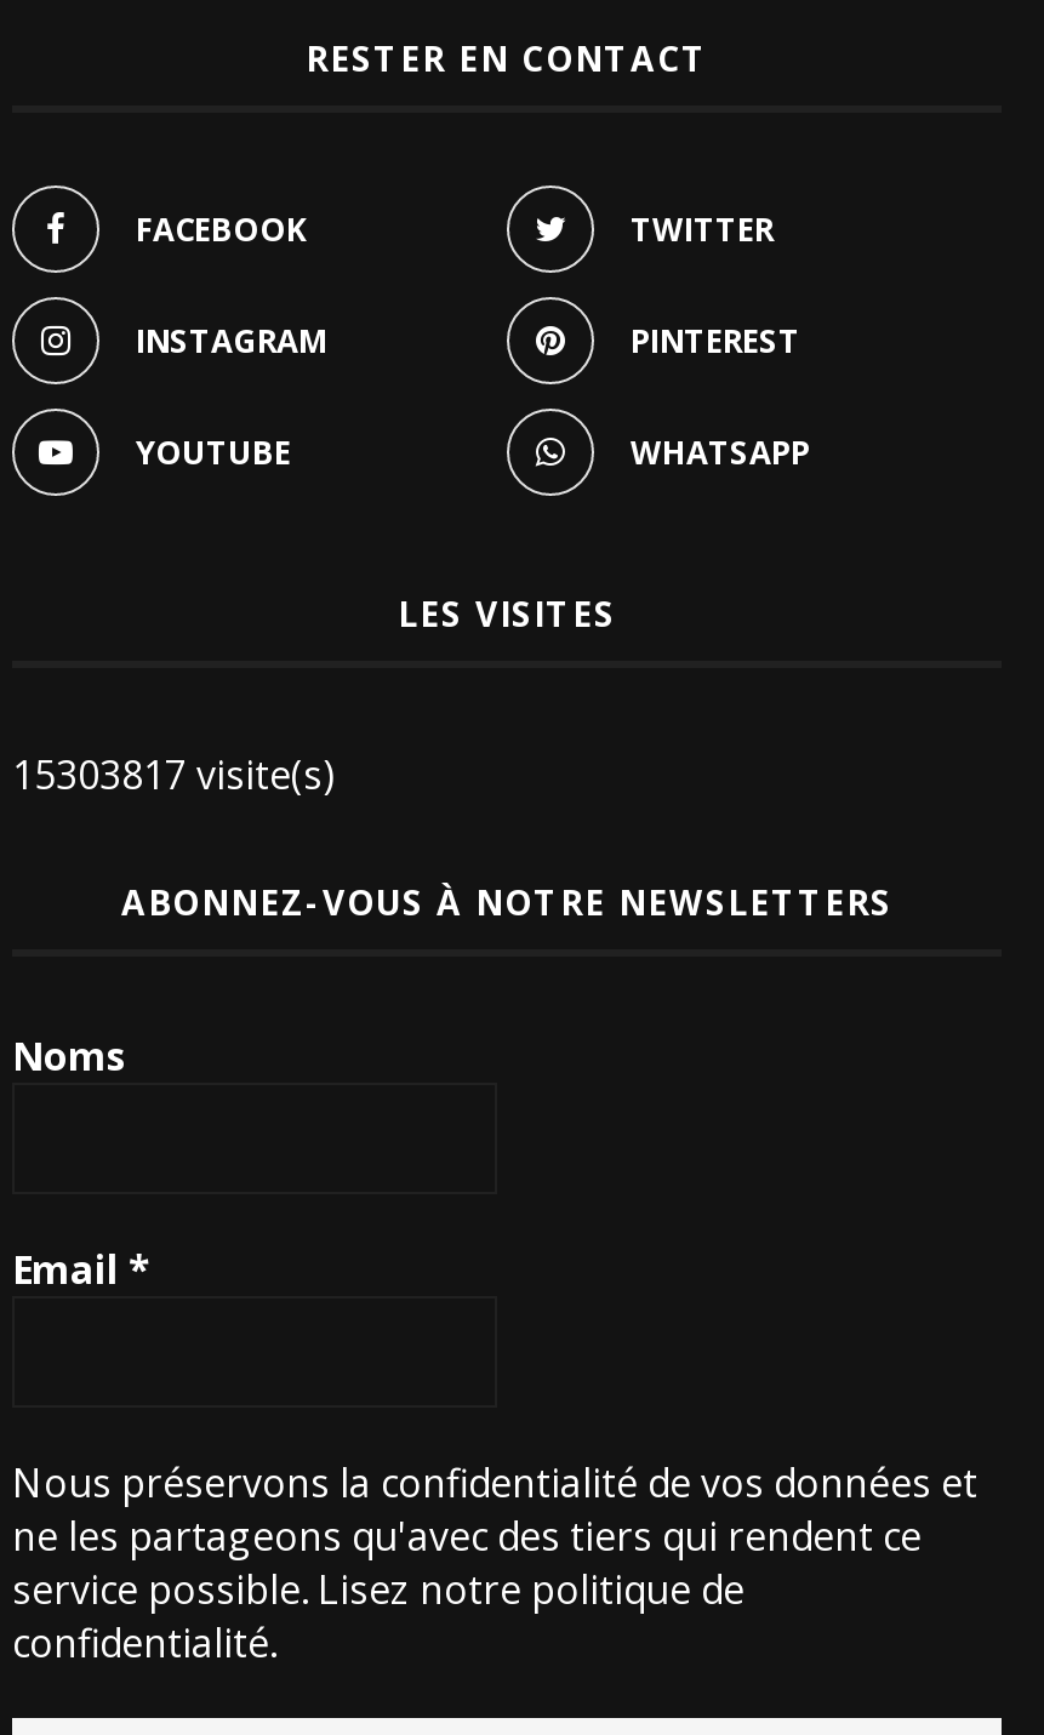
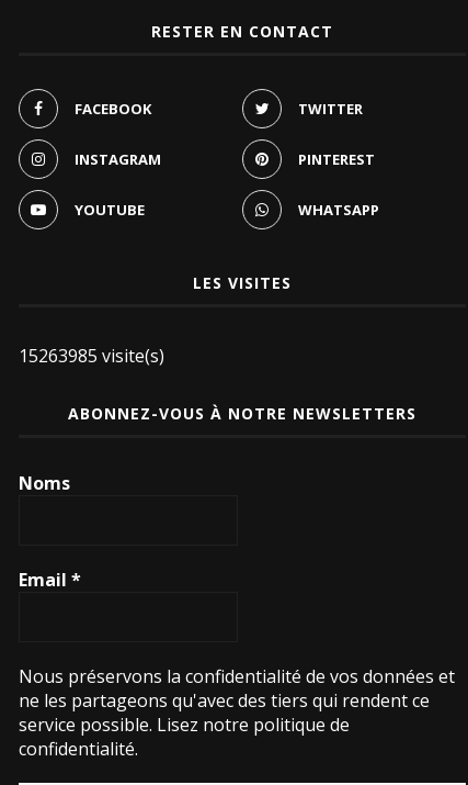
- 15303817 visite(s)
+ 15263985 visite(s)
